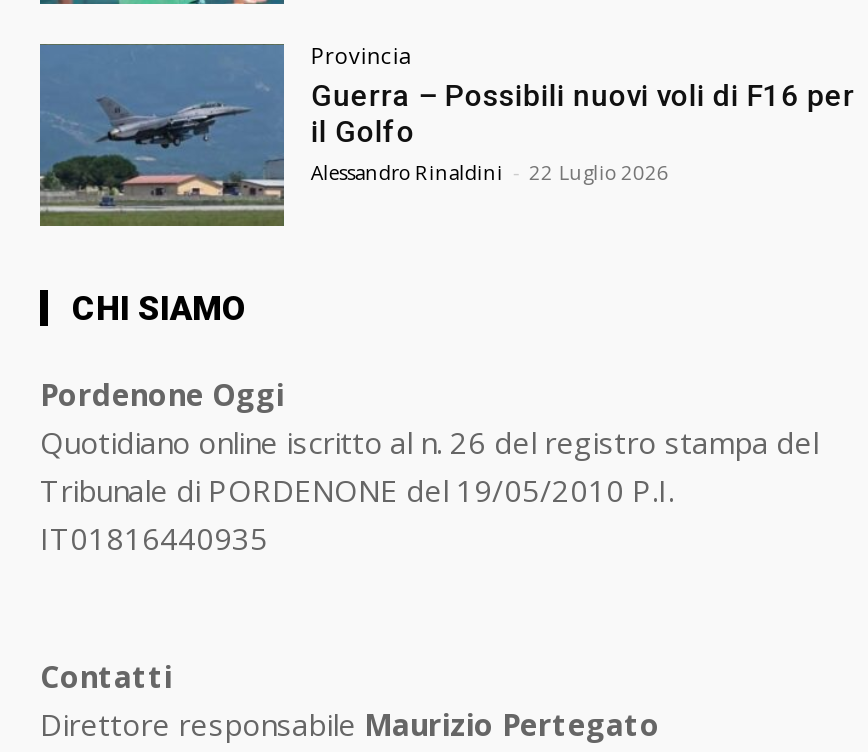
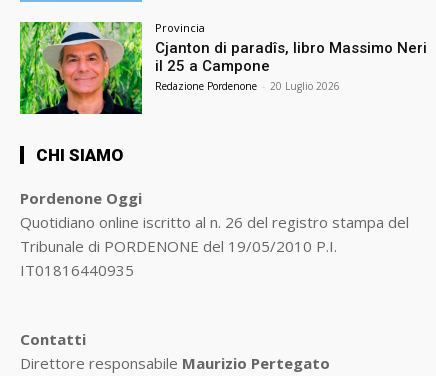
- [image]
- Guerra – Possibili nuovi voli di F16 per
- il Golfo
- Alessandro Rinaldini - 22 Luglio 2026
+ [image]
+ Cjanton di paradîs, libro Massimo Neri
+ il 25 a Campone
+ Redazione Pordenone - 20 Luglio 2026
